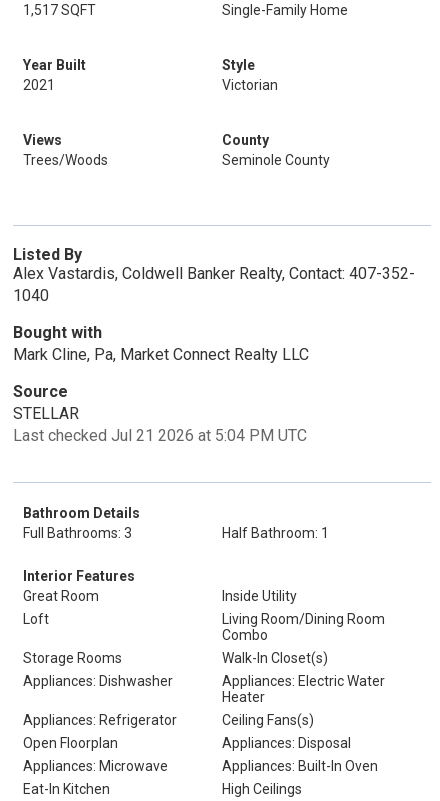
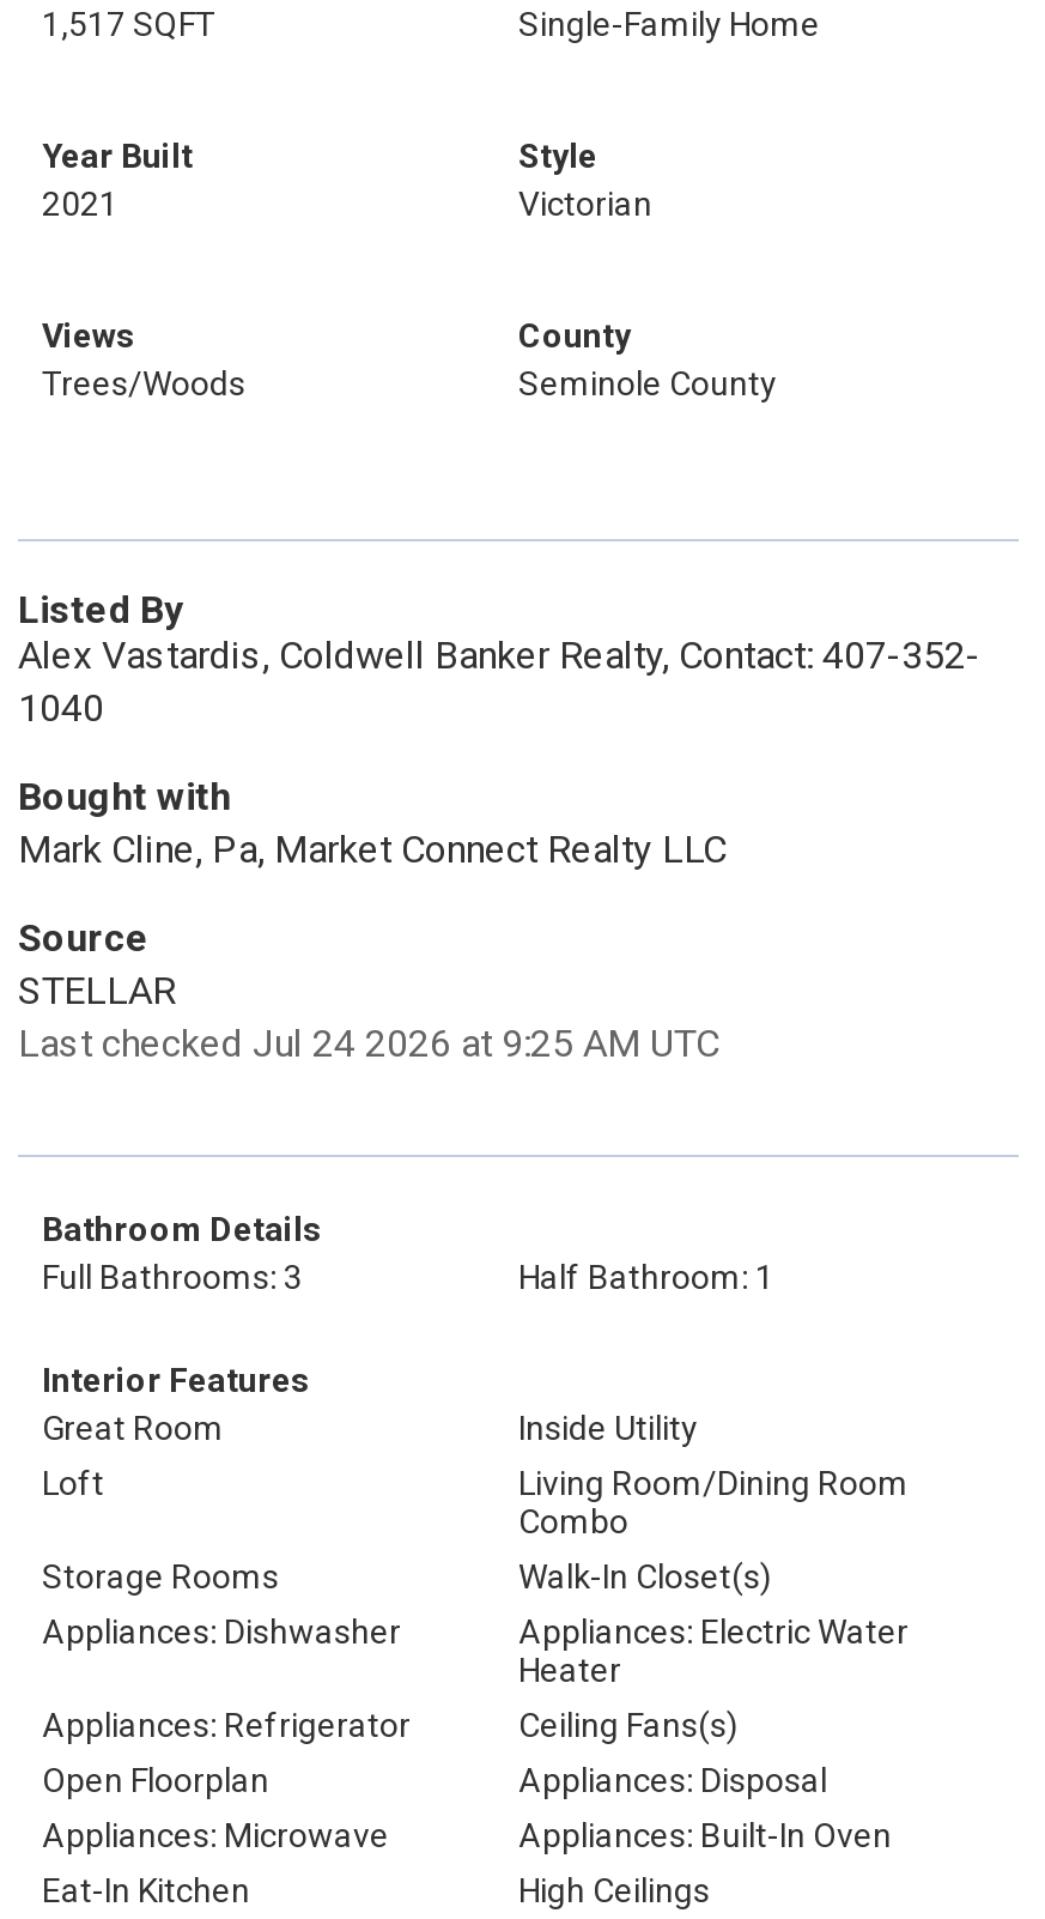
- Last checked Jul 21 2026 at 5:04 PM UTC
+ Last checked Jul 24 2026 at 9:25 AM UTC
